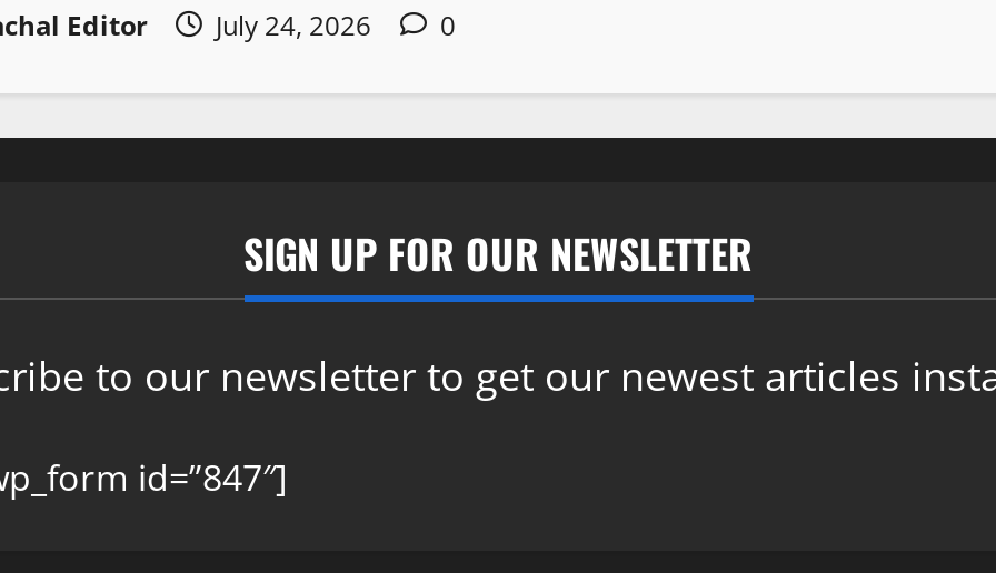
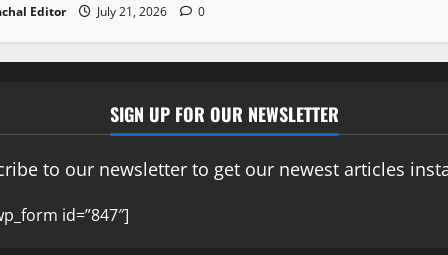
- July 24, 2026
+ July 21, 2026
